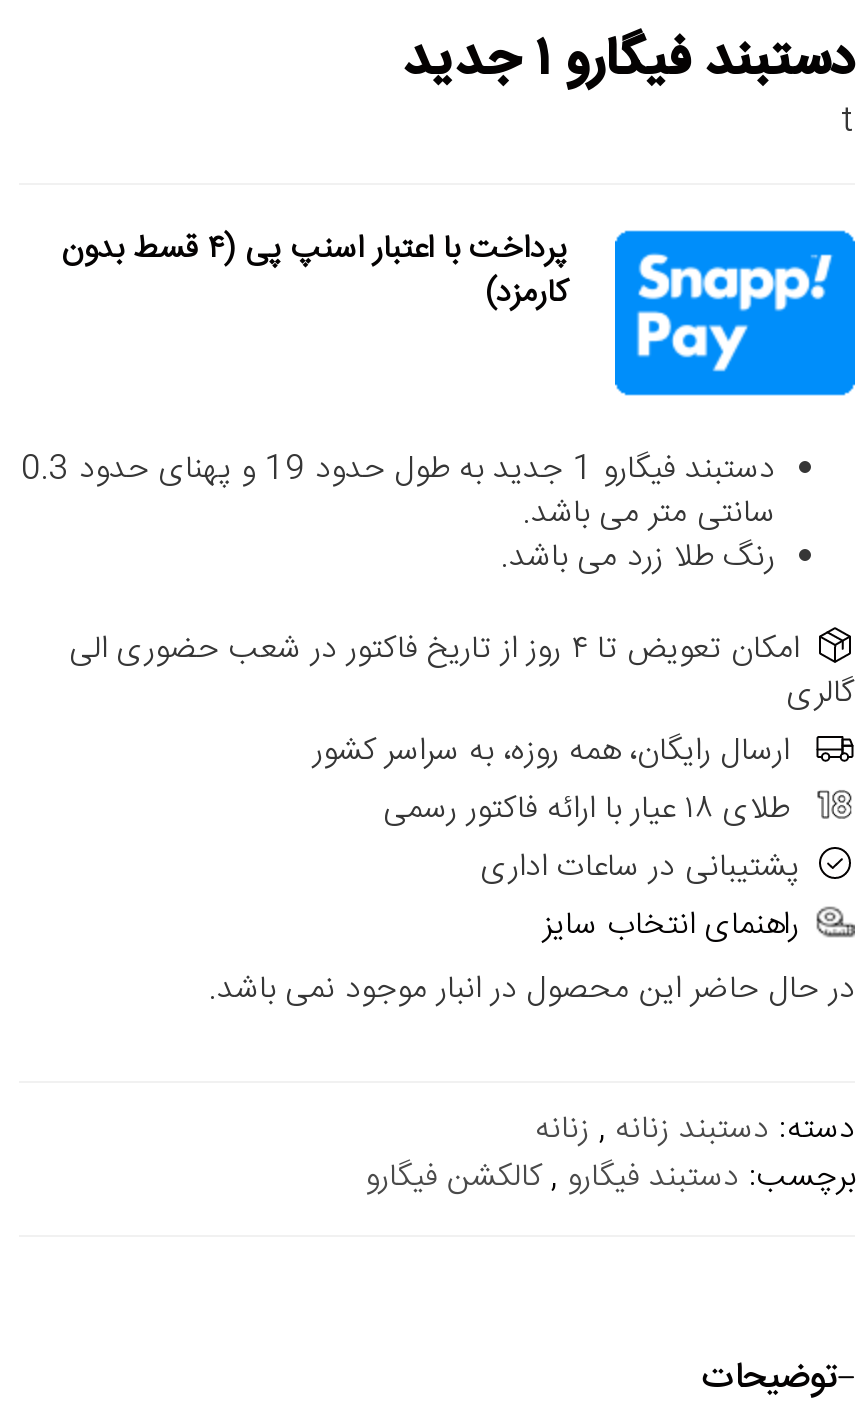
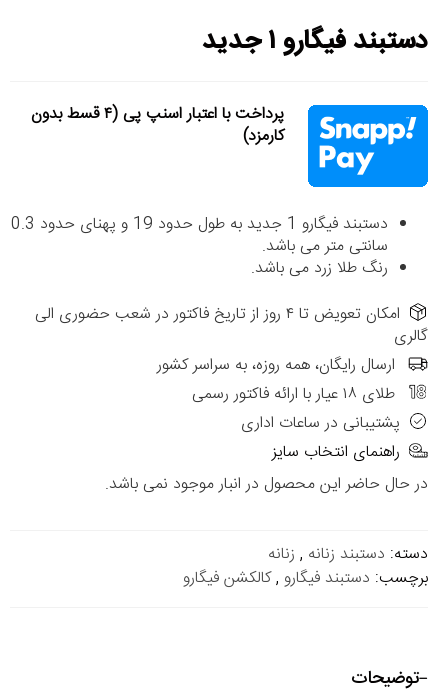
- t
